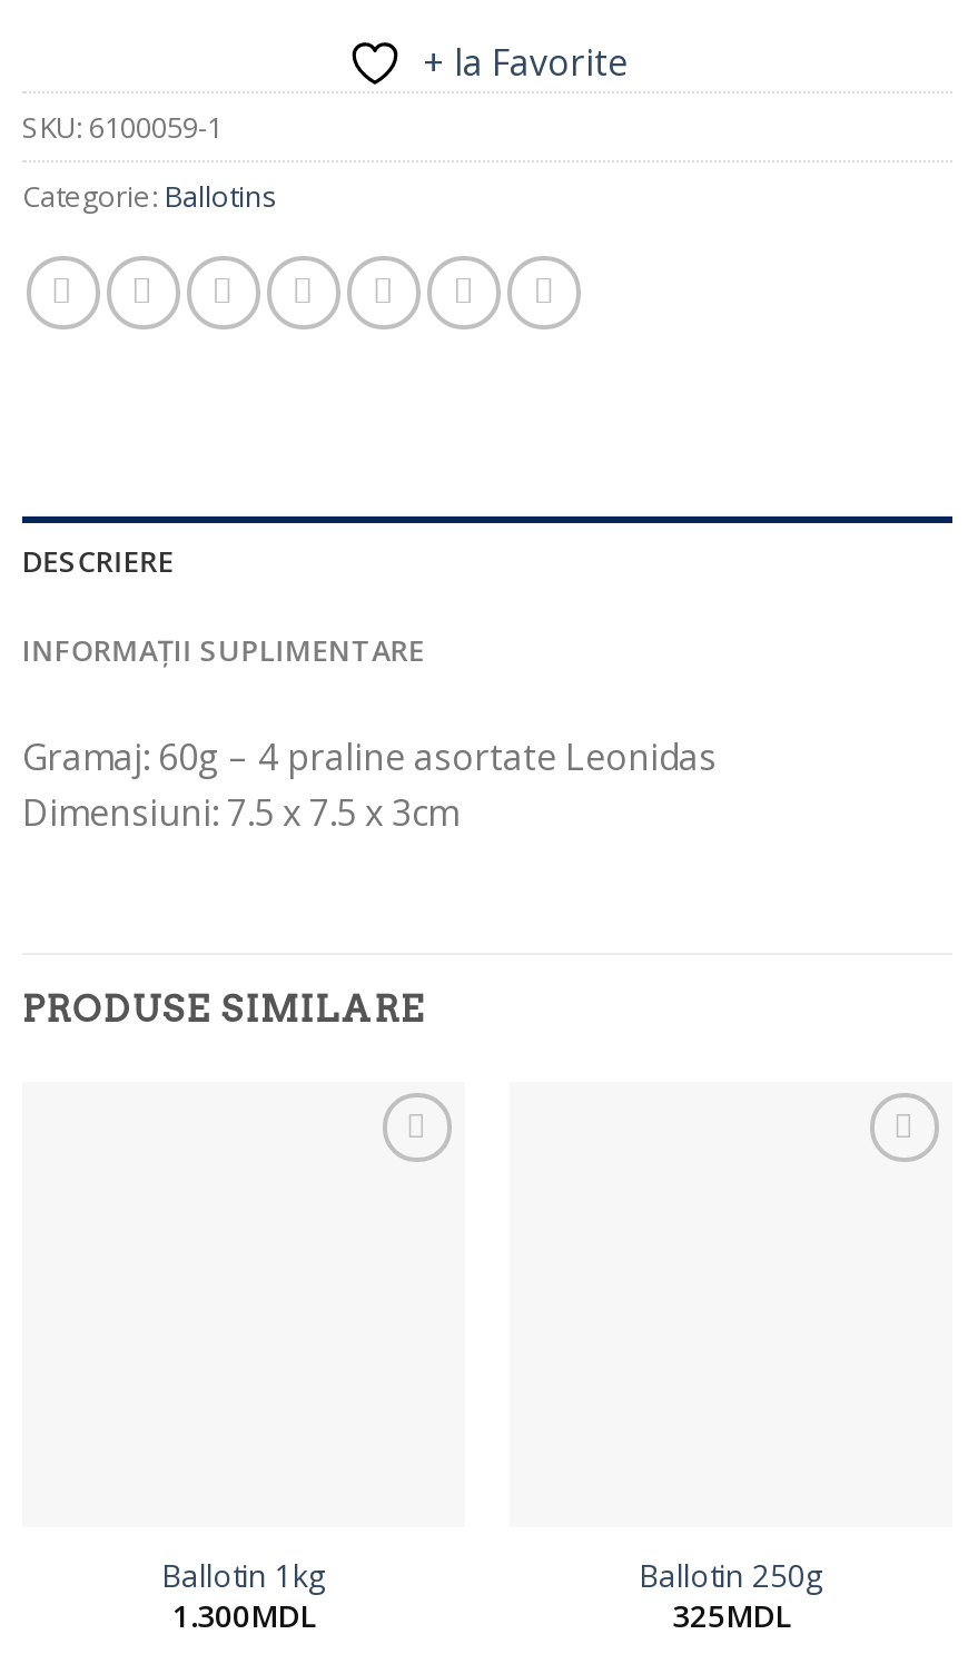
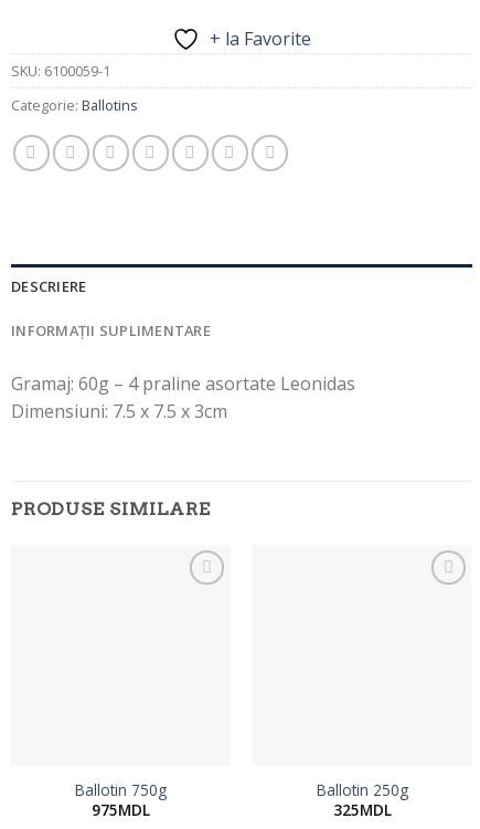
- Ballotin 1kg
+ Ballotin 750g

- 1.300MDL
+ 975MDL
